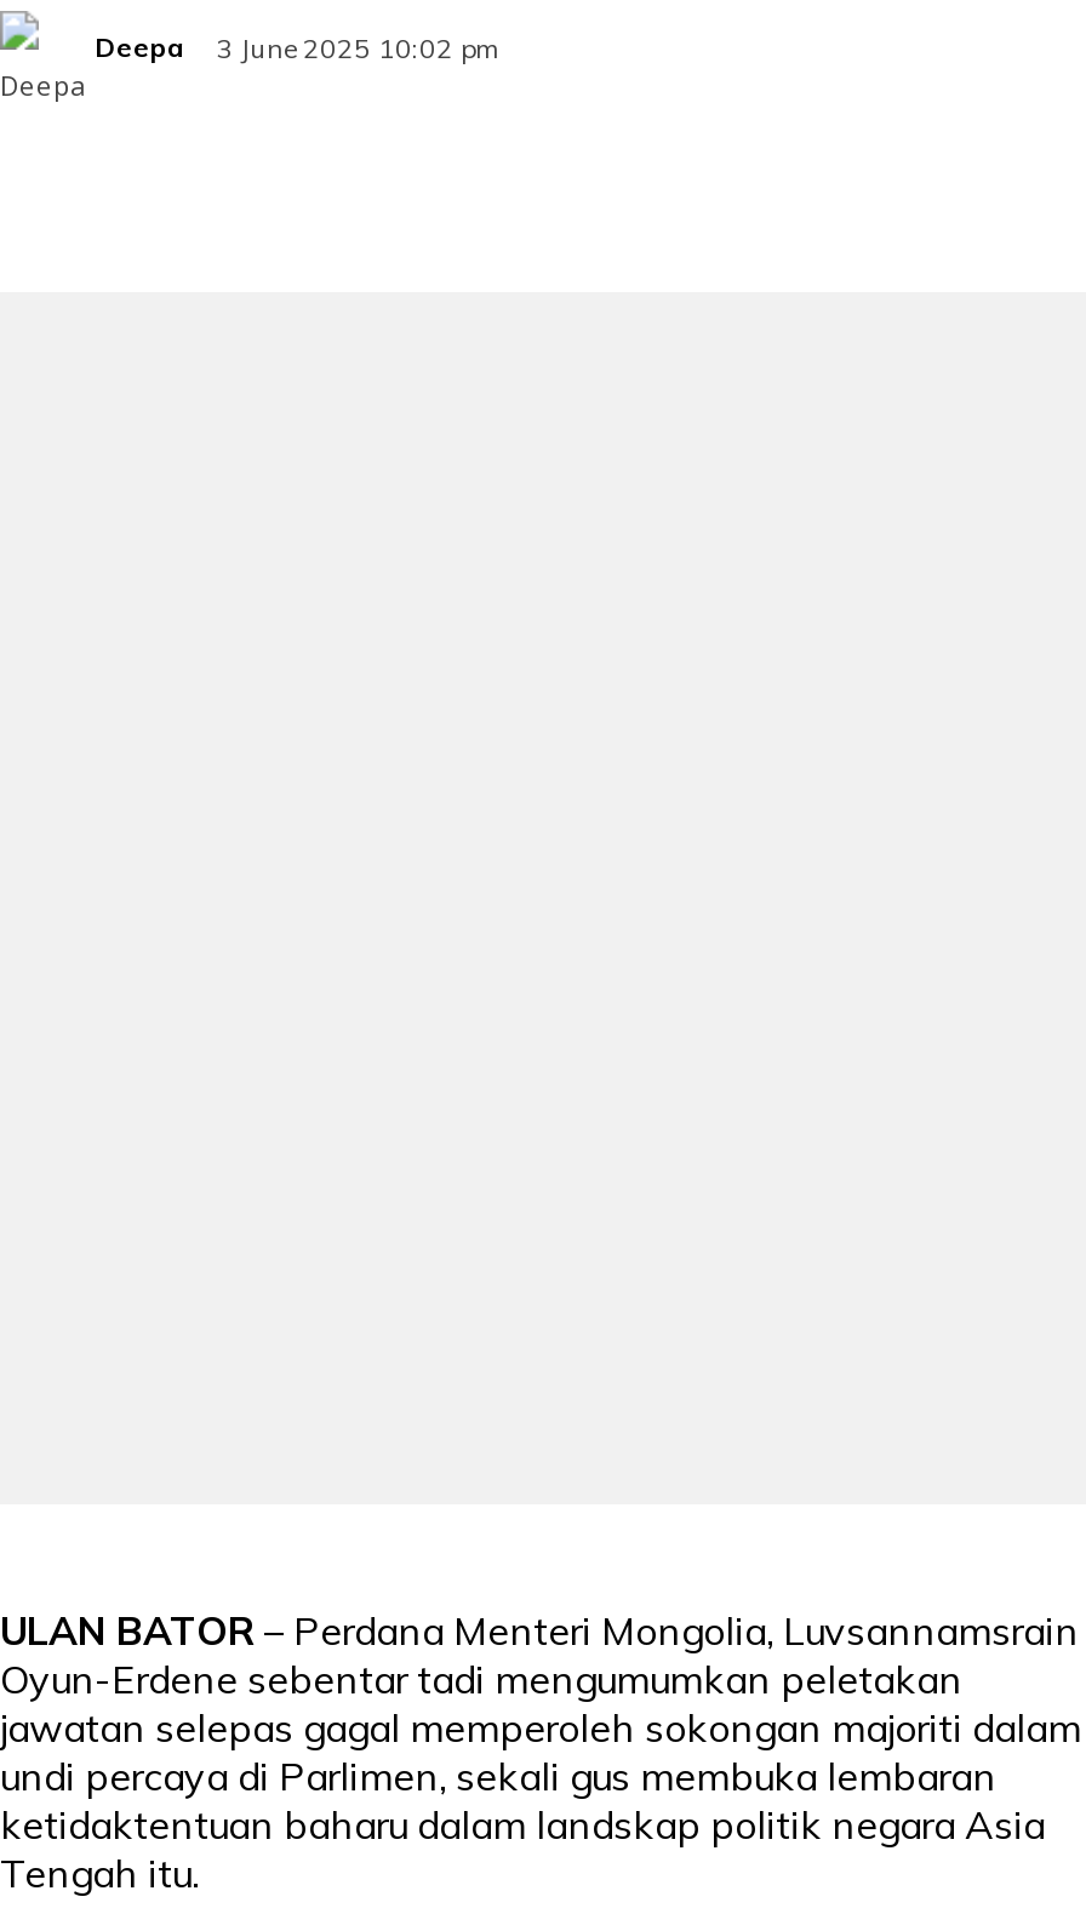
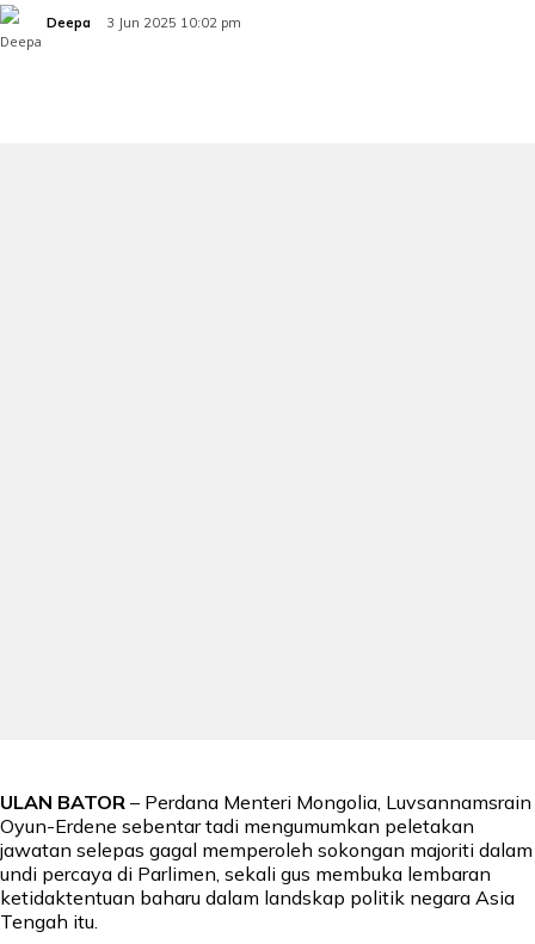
- Deepa 3 June 2025 10:02 pm
+ Deepa 3 Jun 2025 10:02 pm
